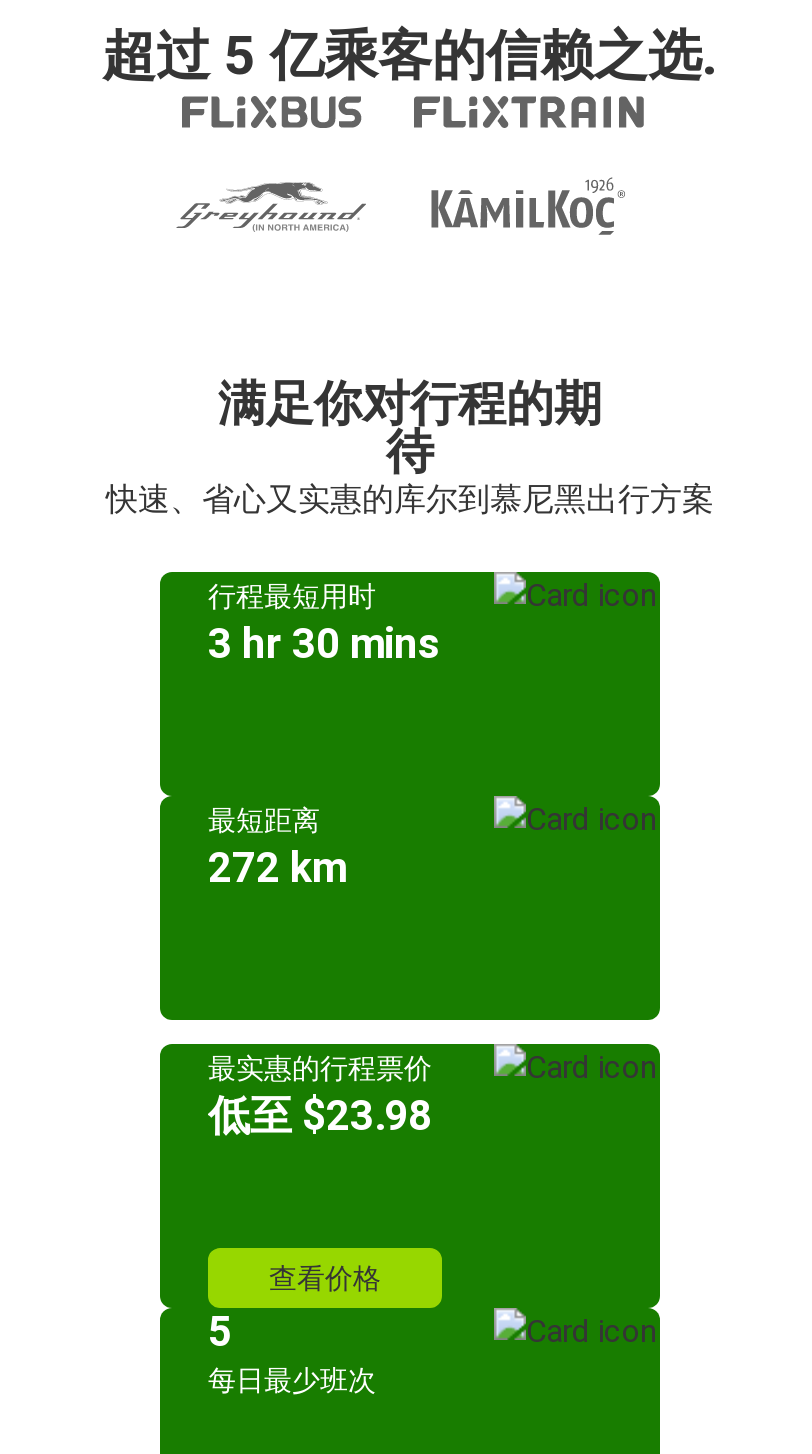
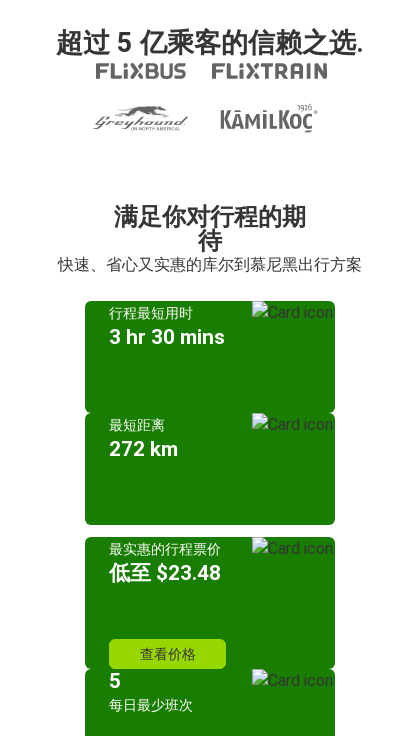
- 低至 $23.98
+ 低至 $23.48
